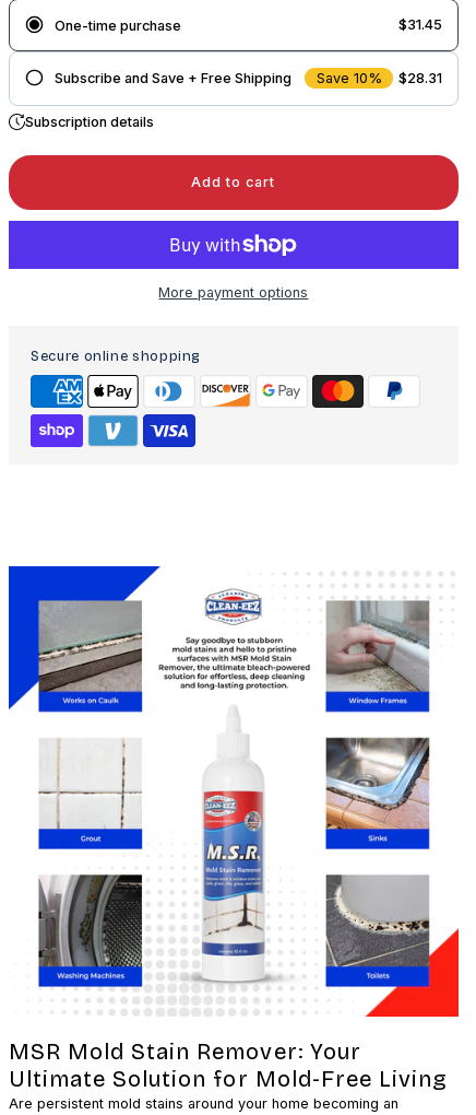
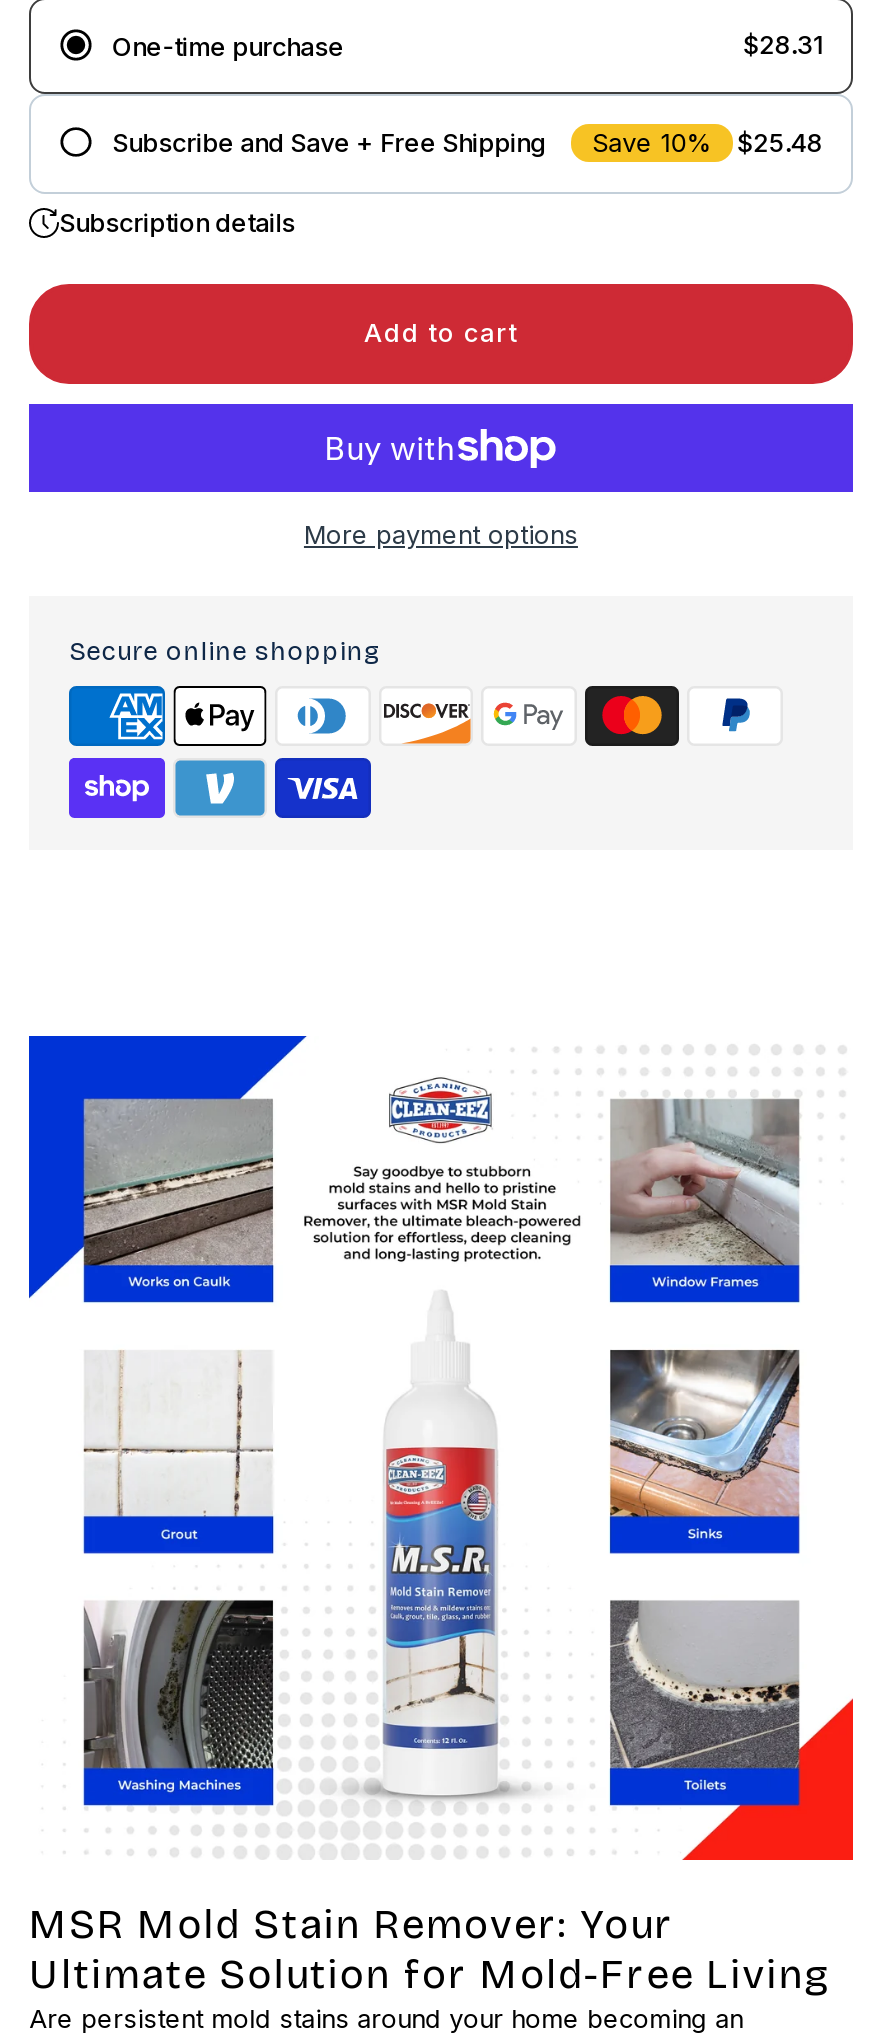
- $31.45
+ $28.31

- Subscribe and Save + Free Shipping Save 10% $28.31
+ Subscribe and Save + Free Shipping Save 10% $25.48
